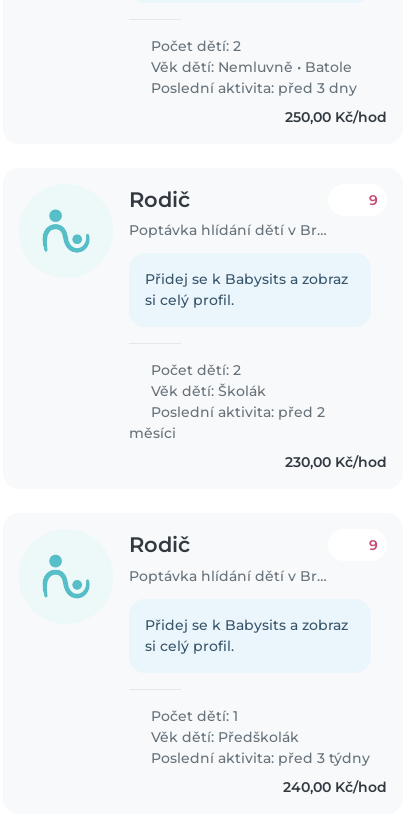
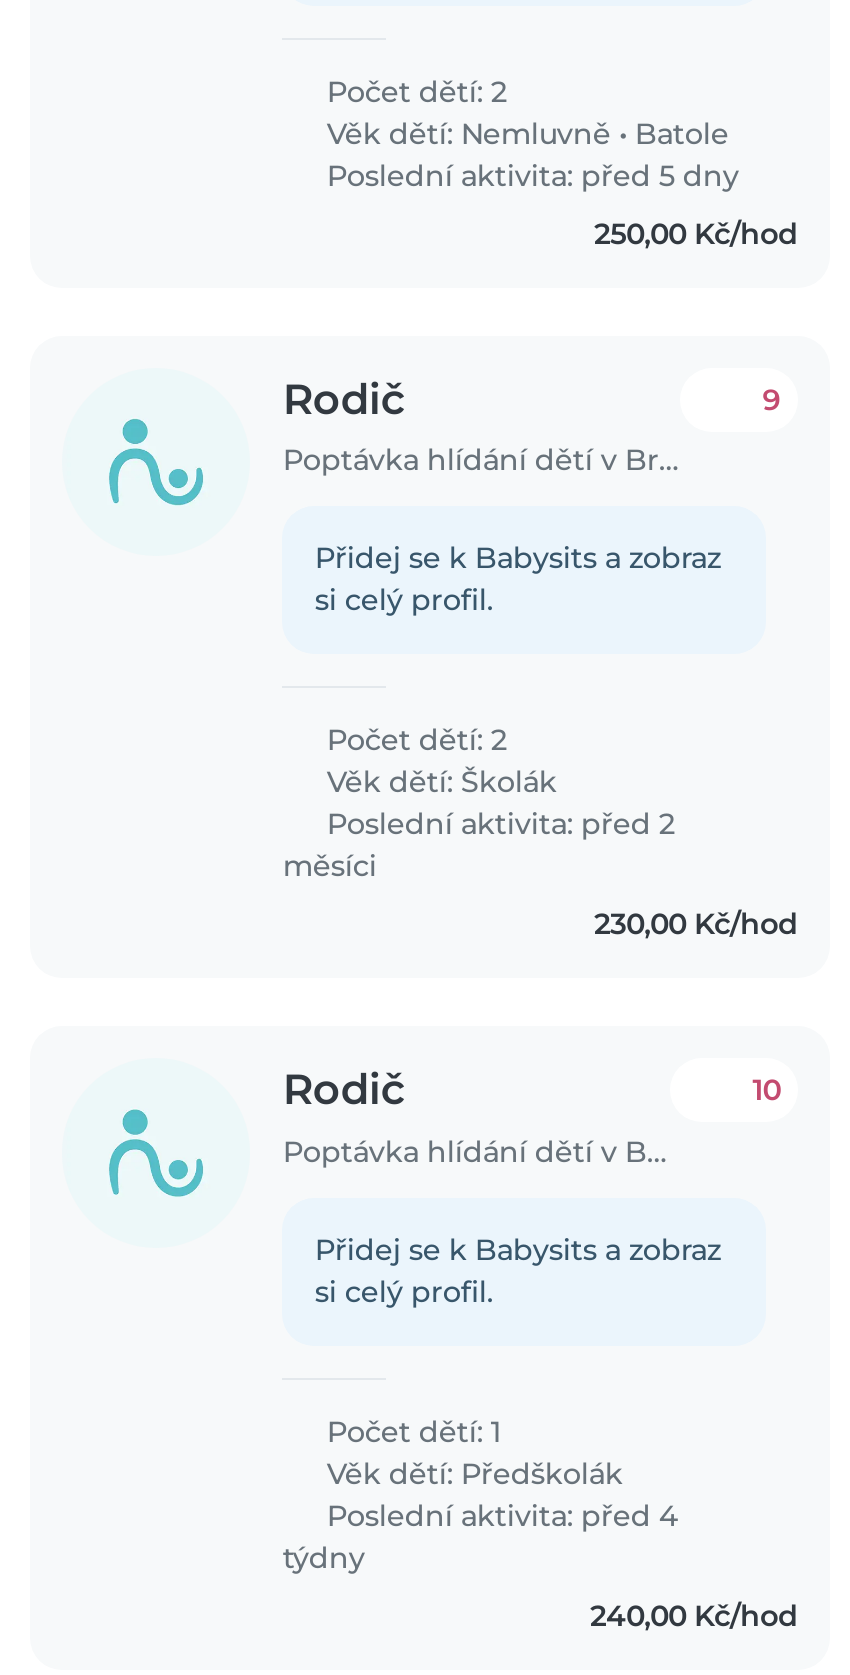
- Poslední aktivita: před 3 dny
+ Poslední aktivita: před 5 dny

- 9
+ 10

- Poslední aktivita: před 3 týdny
+ Poslední aktivita: před 4
+ týdny
